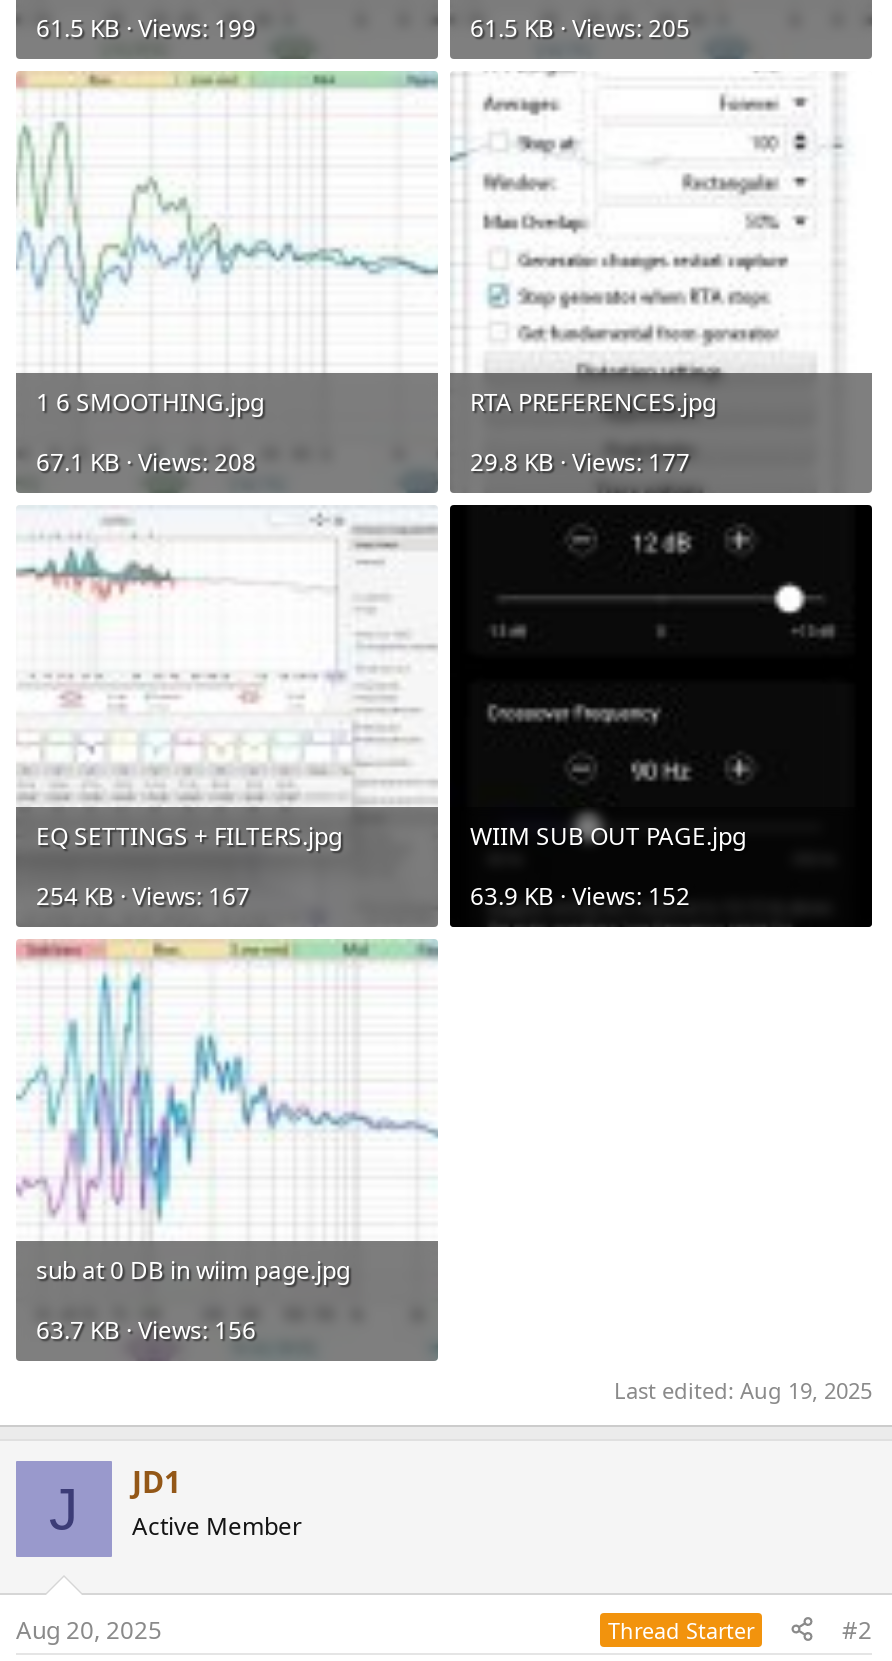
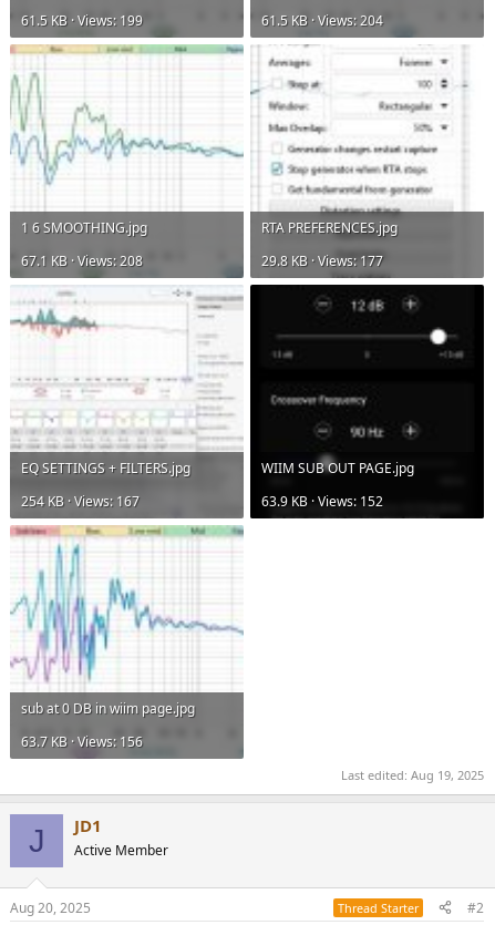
- 61.5 KB · Views: 205
+ 61.5 KB · Views: 204
